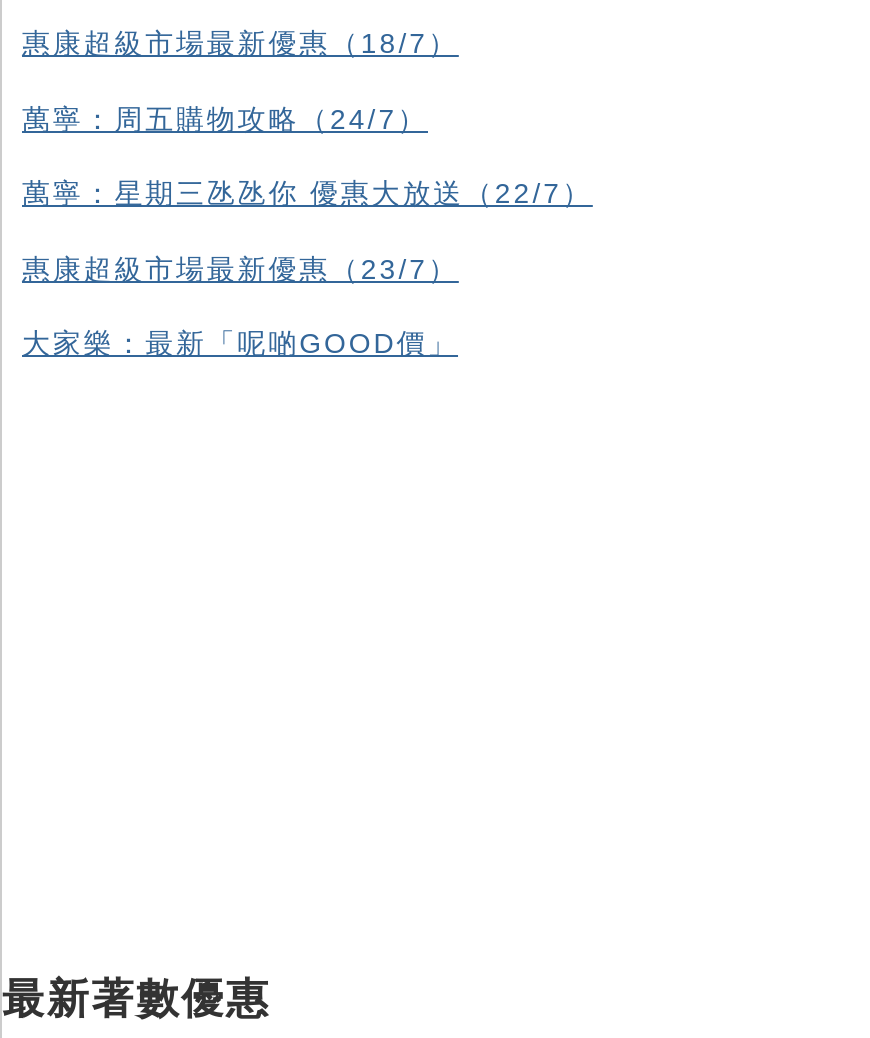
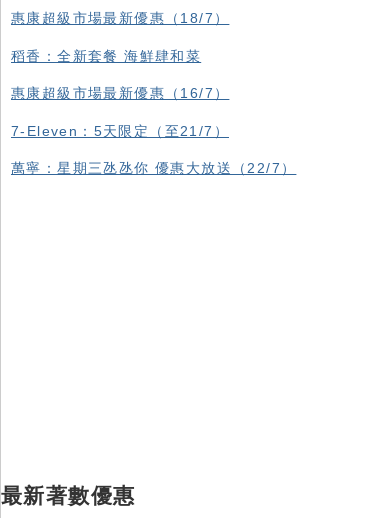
- 萬寧：周五購物攻略（24/7）
+ 稻香：全新套餐 海鮮肆和菜
+ 惠康超級市場最新優惠（16/7）
+ 7-Eleven：5天限定（至21/7）

moved down: 萬寧：星期三氹氹你 優惠大放送（22/7）

- 惠康超級市場最新優惠（23/7）
- 大家樂：最新「呢啲GOOD價」
